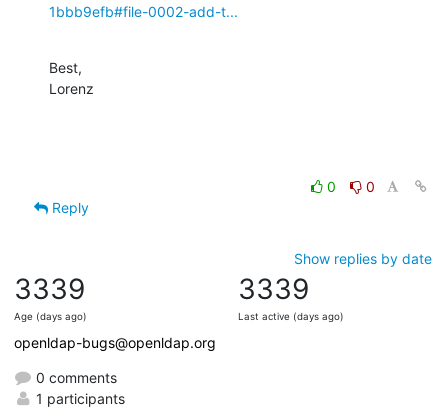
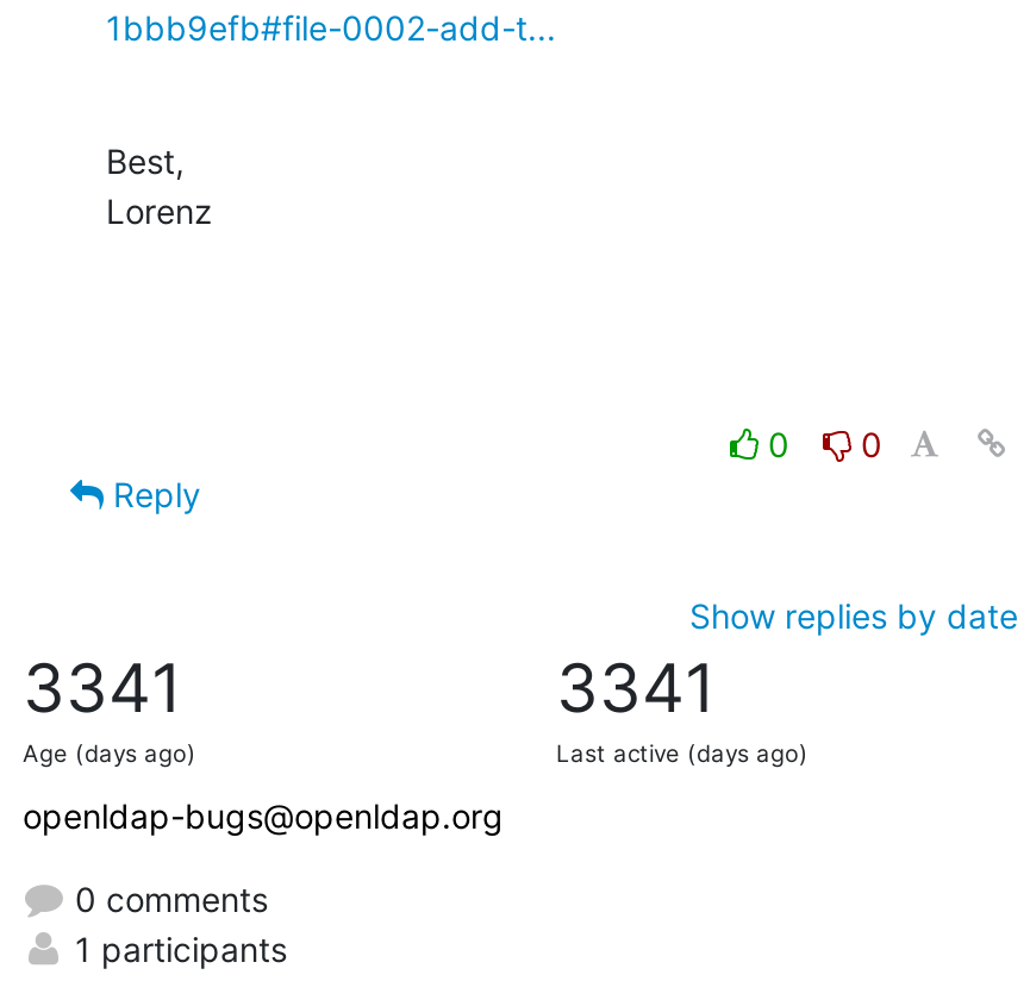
- 3339
+ 3341

- 3339
+ 3341
